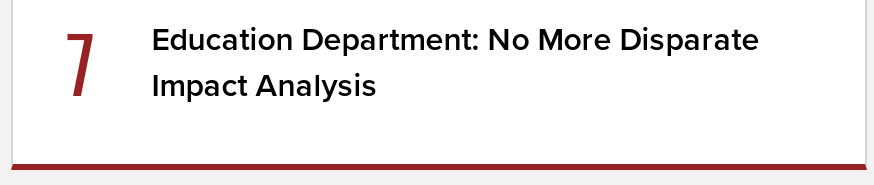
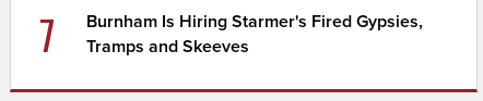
- Education Department: No More Disparate
- Impact Analysis
+ Burnham Is Hiring Starmer's Fired Gypsies,
+ Tramps and Skeeves
